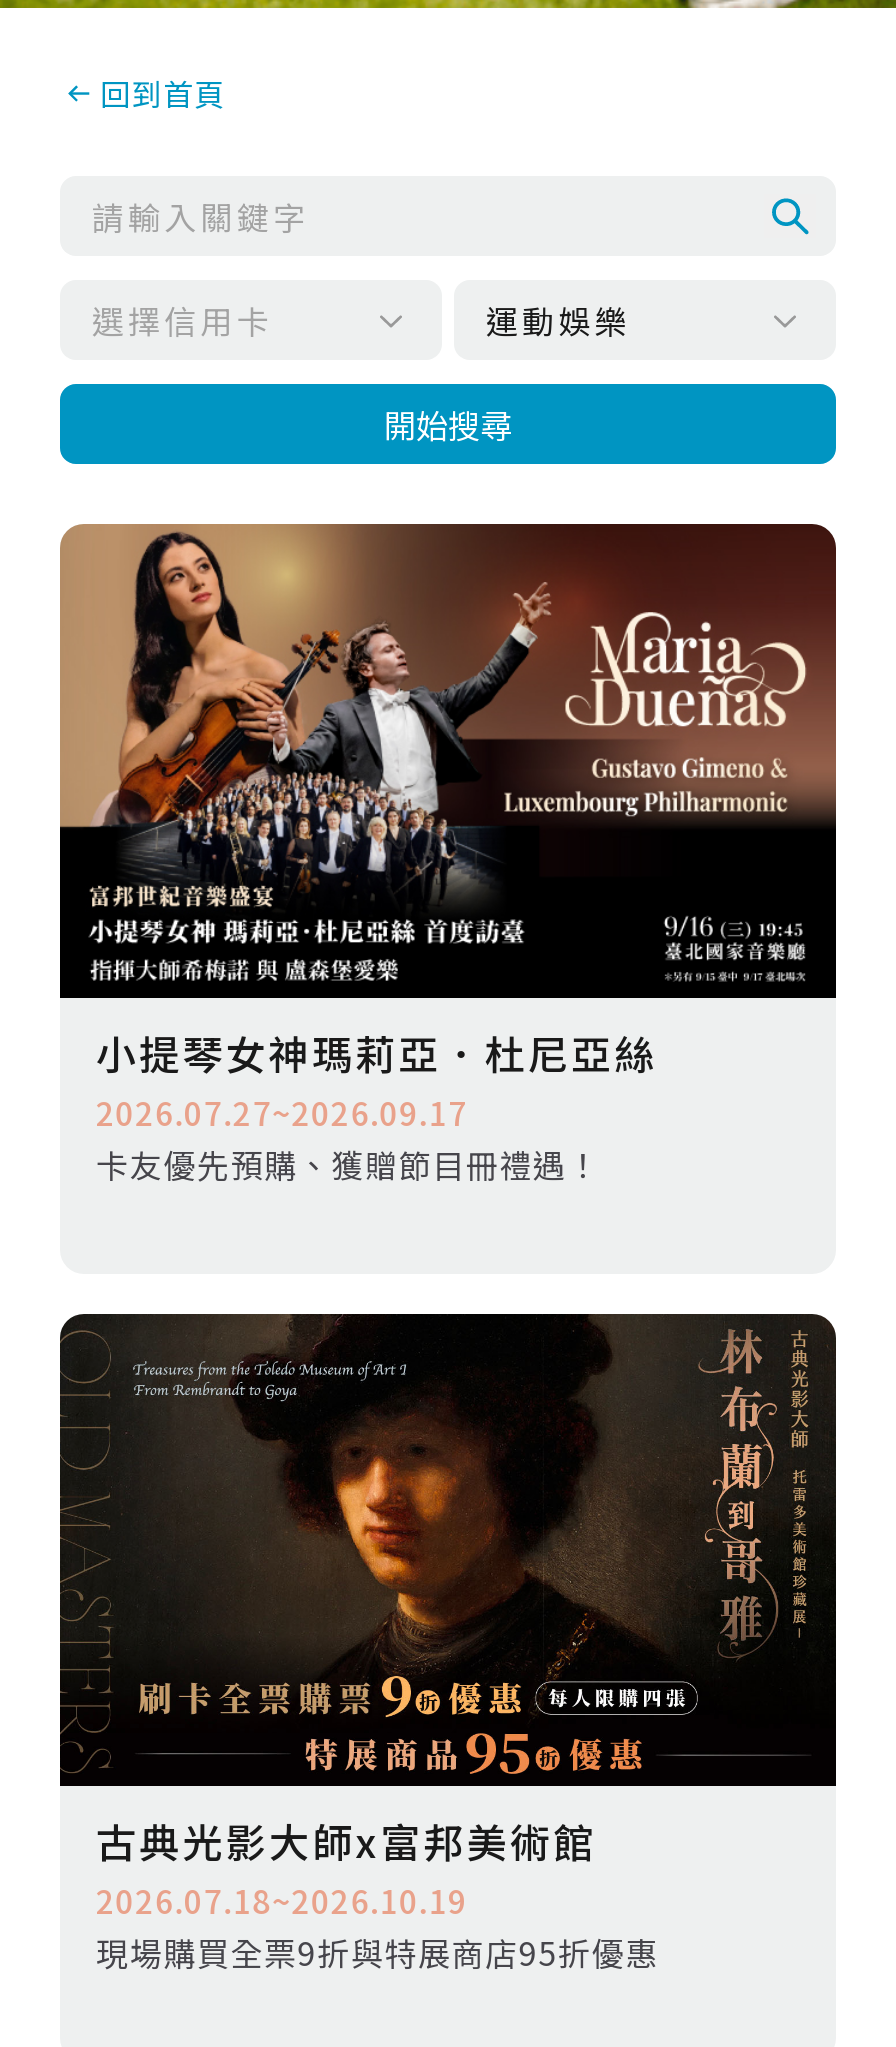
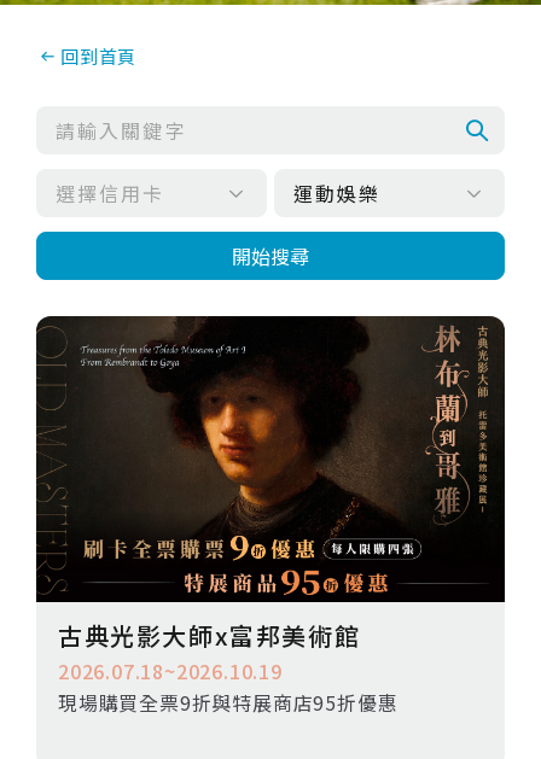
- [image]
- 小提琴女神瑪莉亞．杜尼亞絲
- 2026.07.27~2026.09.17
- 卡友優先預購、獲贈節目冊禮遇！
